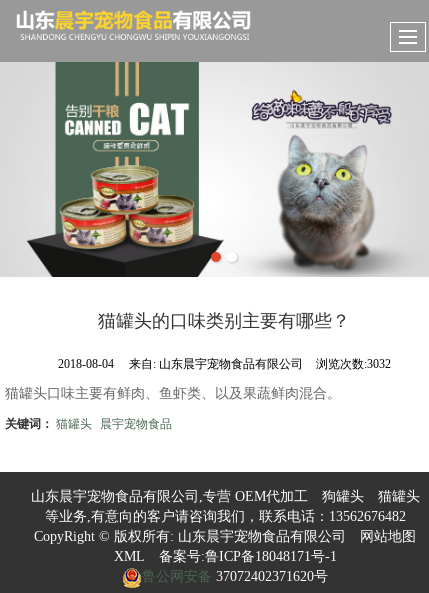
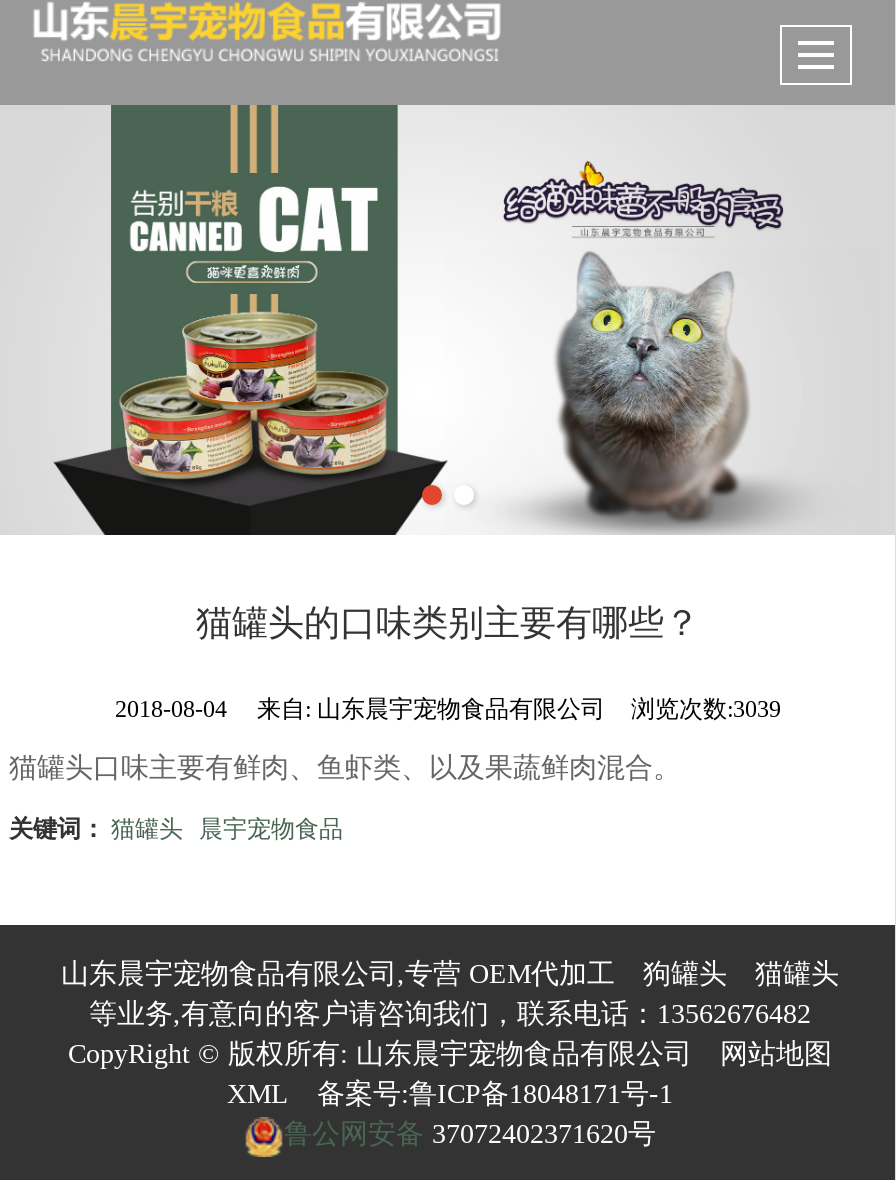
- 2018-08-04 来自:山东晨宇宠物食品有限公司 浏览次数:3032
+ 2018-08-04 来自:山东晨宇宠物食品有限公司 浏览次数:3039
